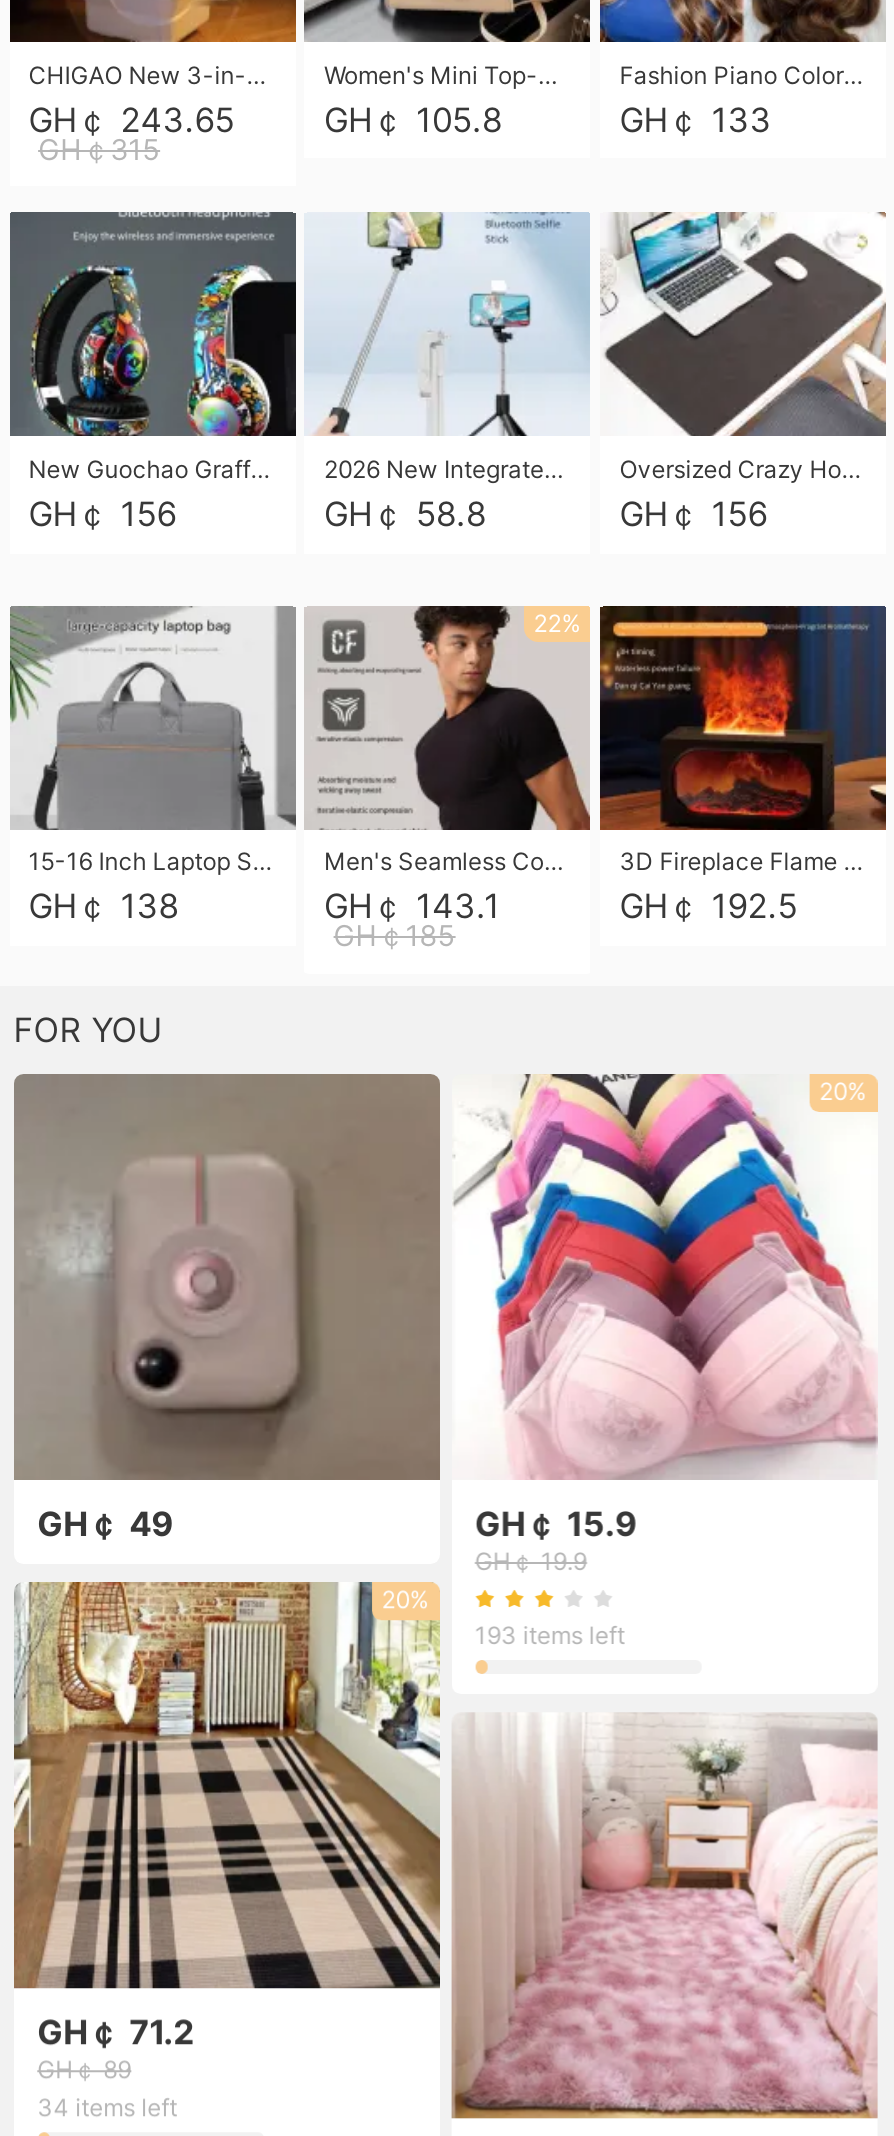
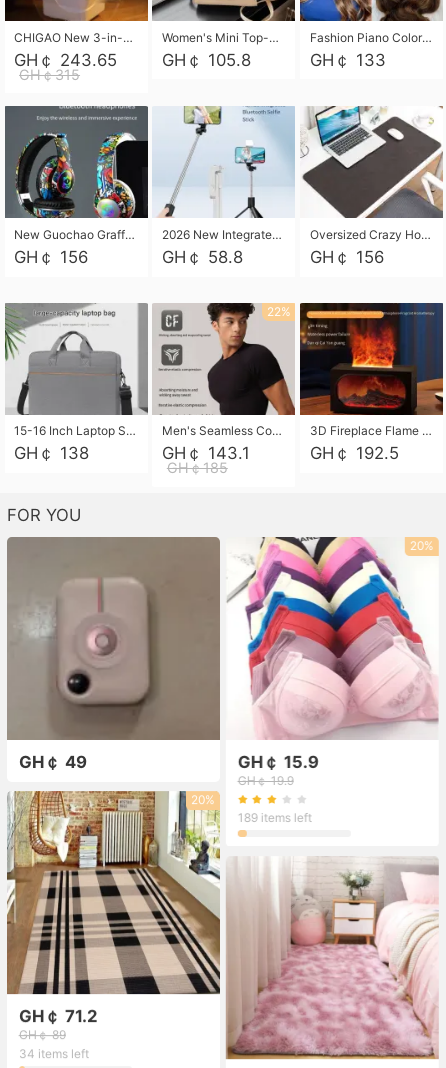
- 193 items left
+ 189 items left
